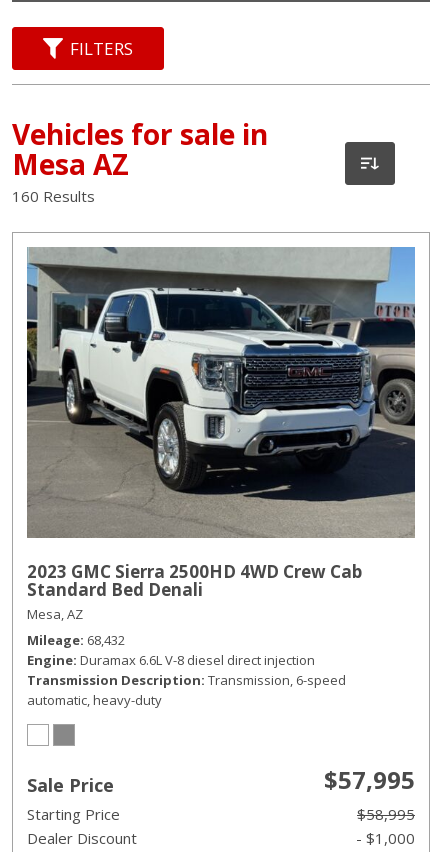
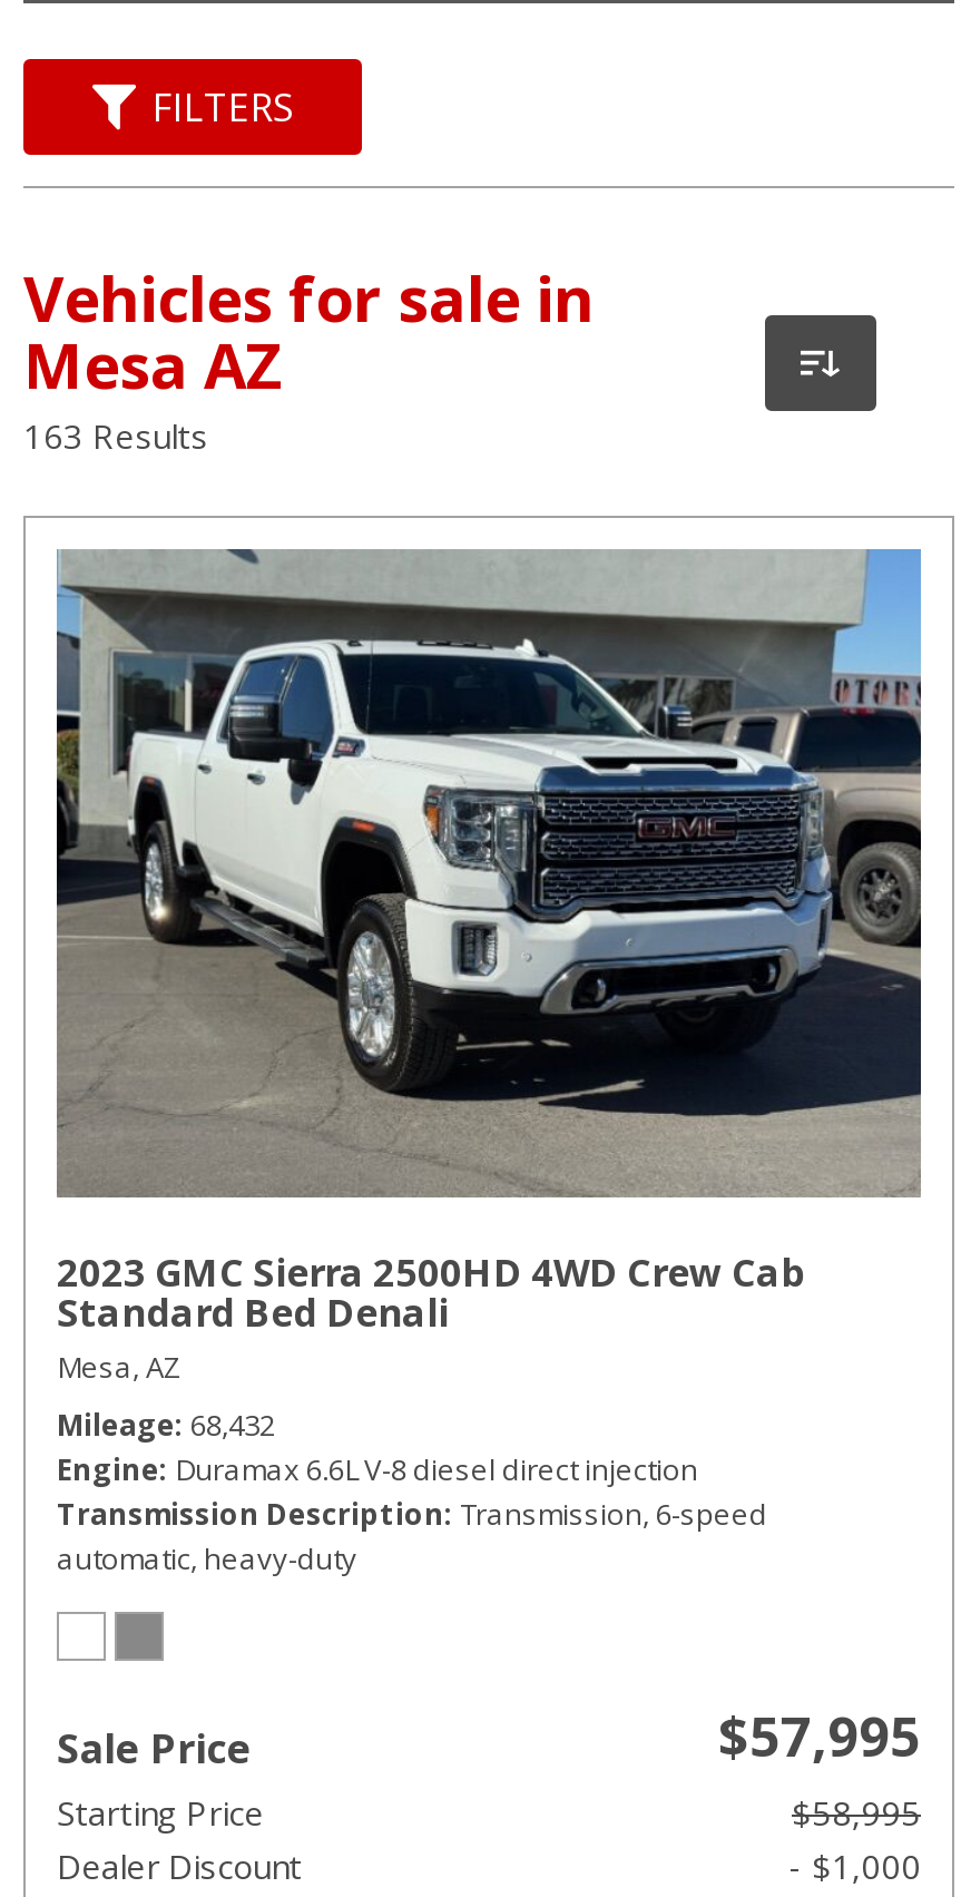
- 160 Results
+ 163 Results
